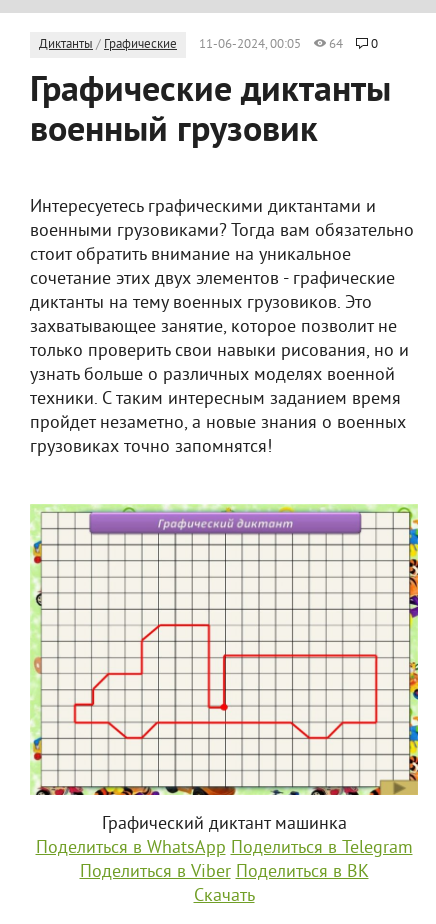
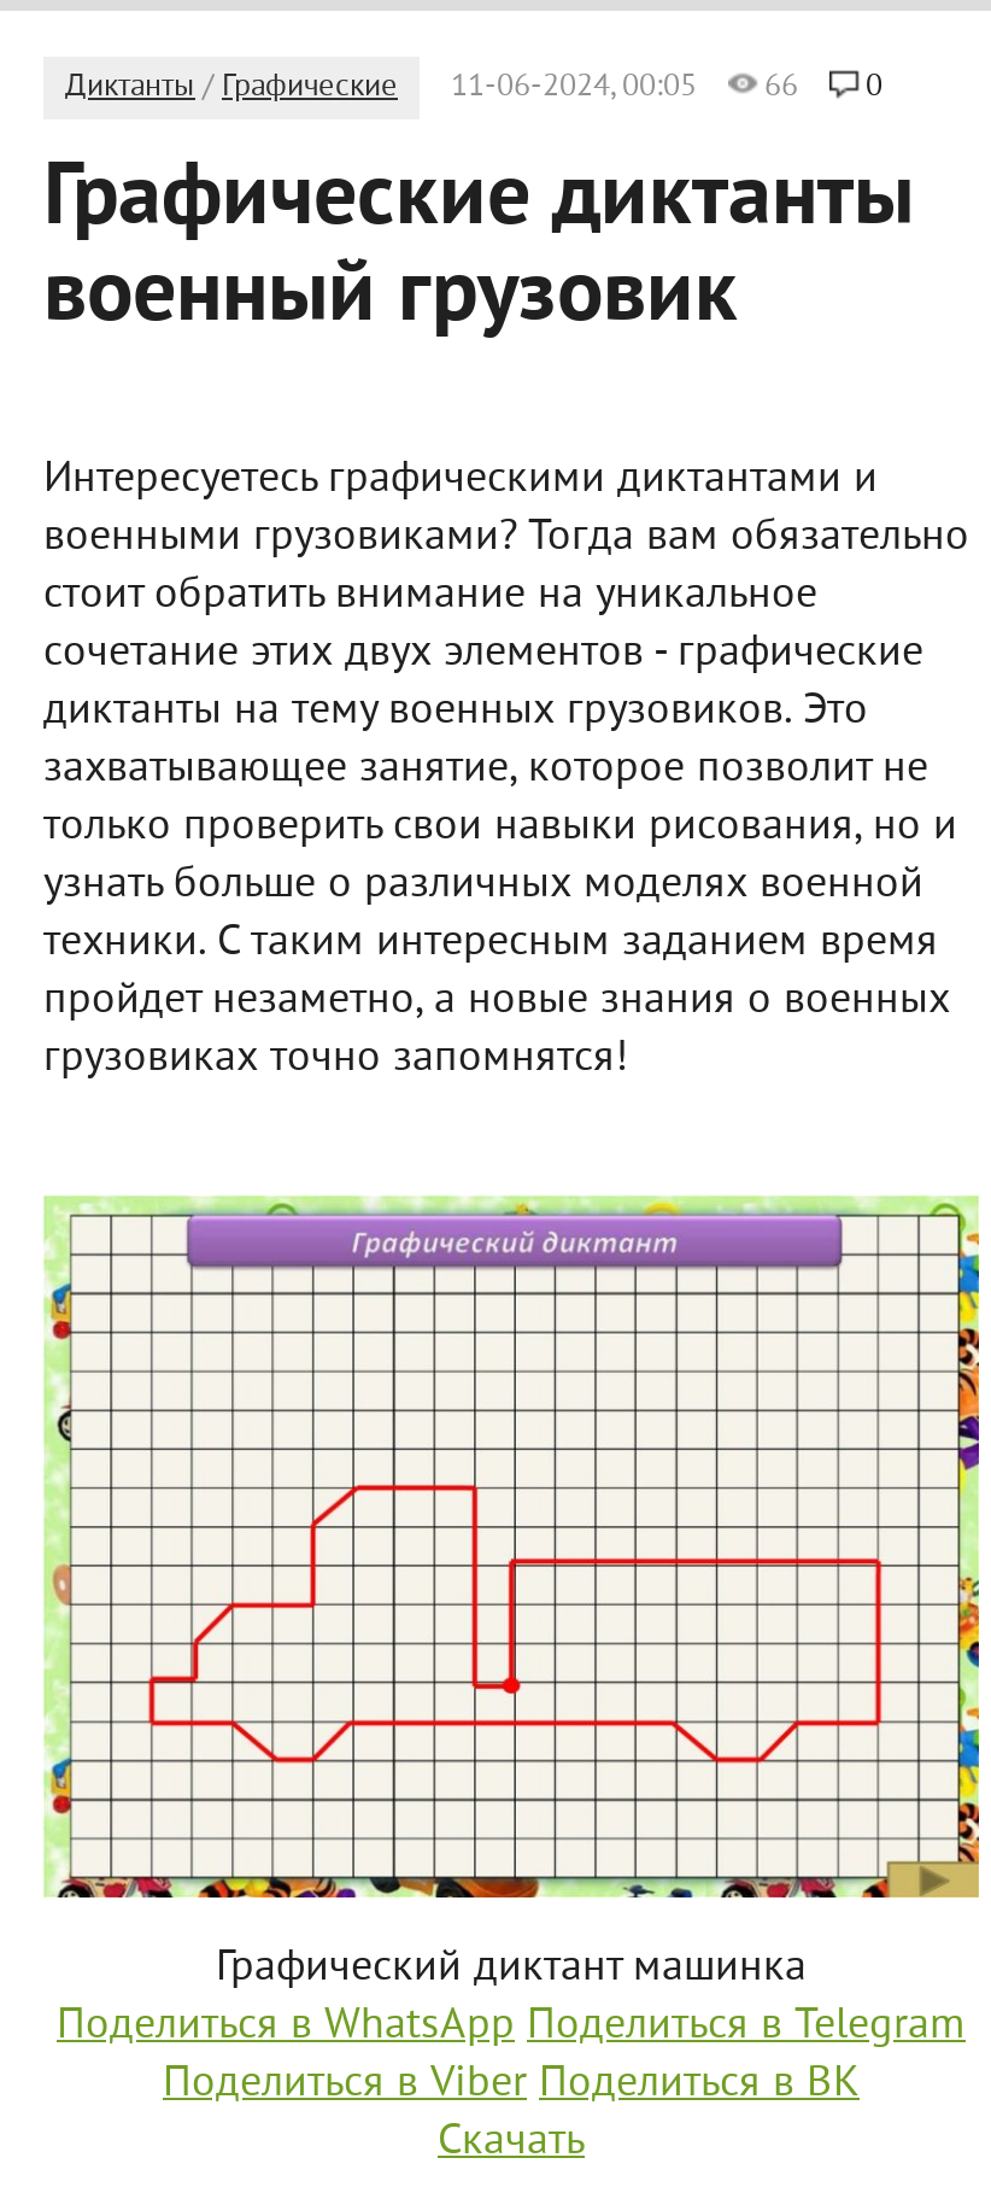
- Диктанты / Графические 11-06-2024, 00:05 64 0
+ Диктанты / Графические 11-06-2024, 00:05 66 0
